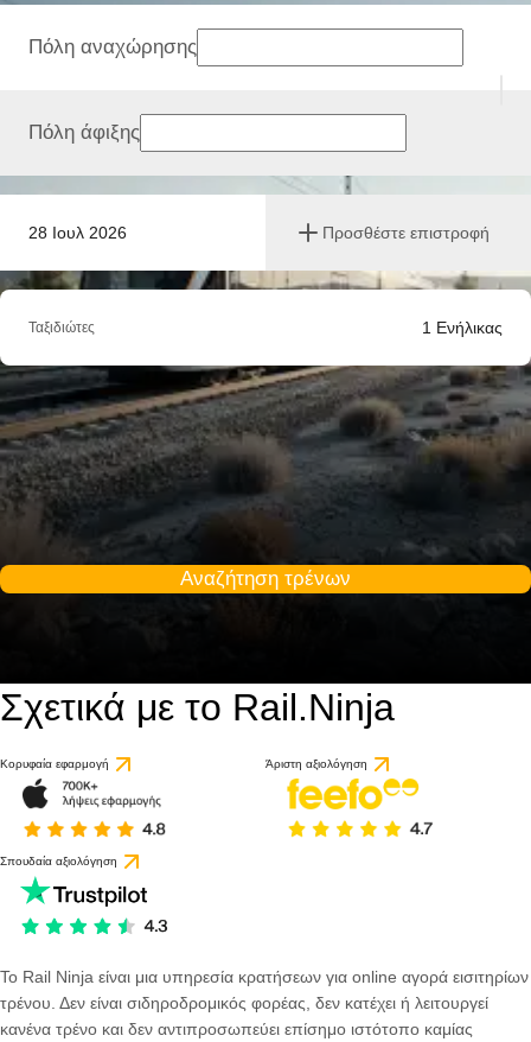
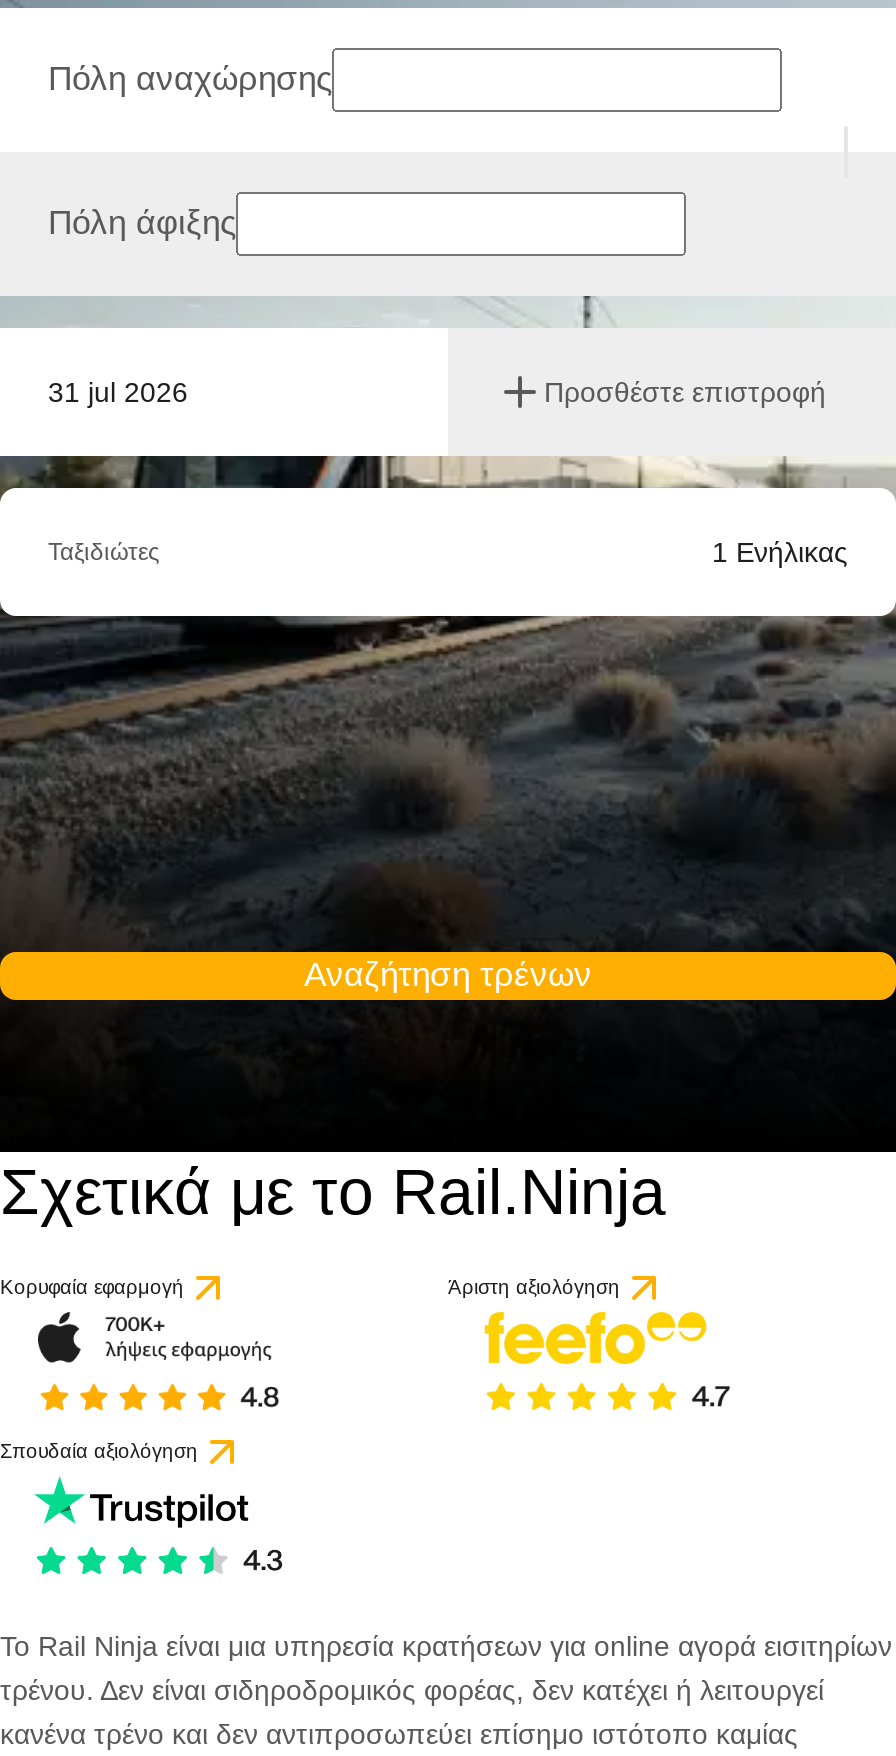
- 28 Ιουλ 2026
+ 31 jul 2026
